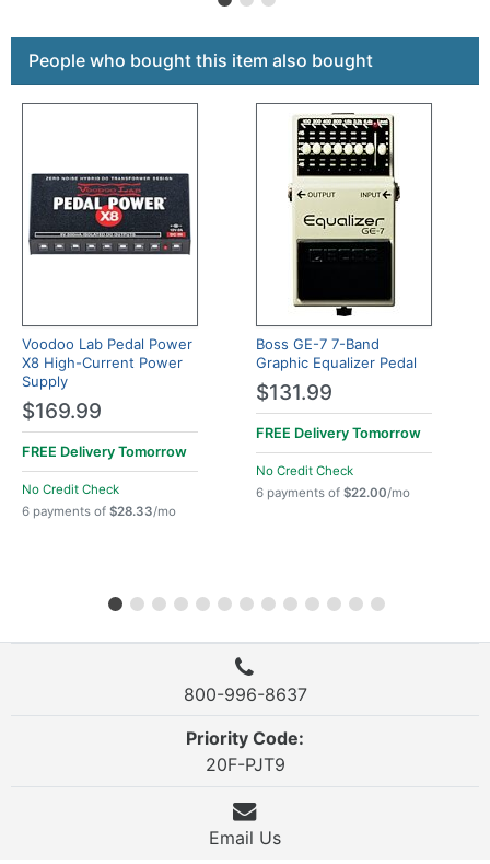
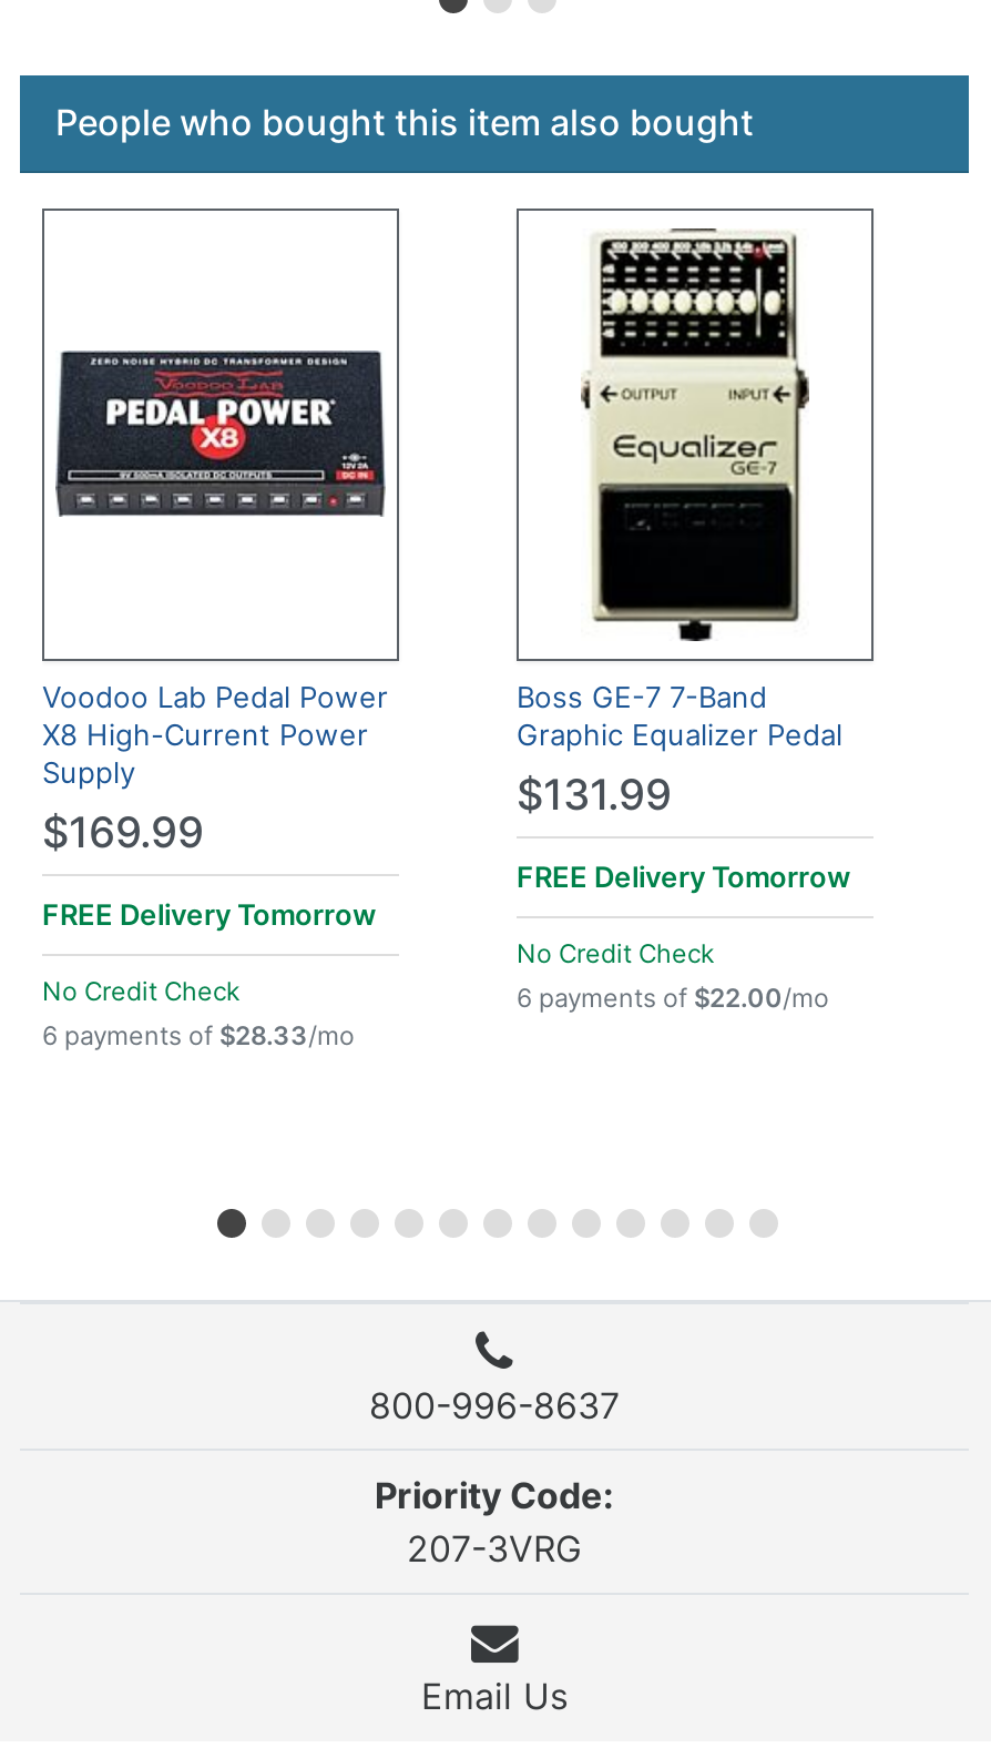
- 20F-PJT9
+ 207-3VRG
